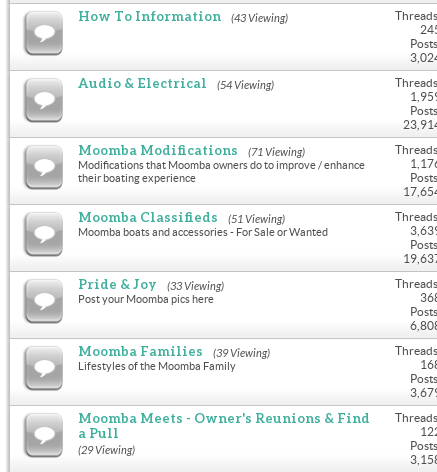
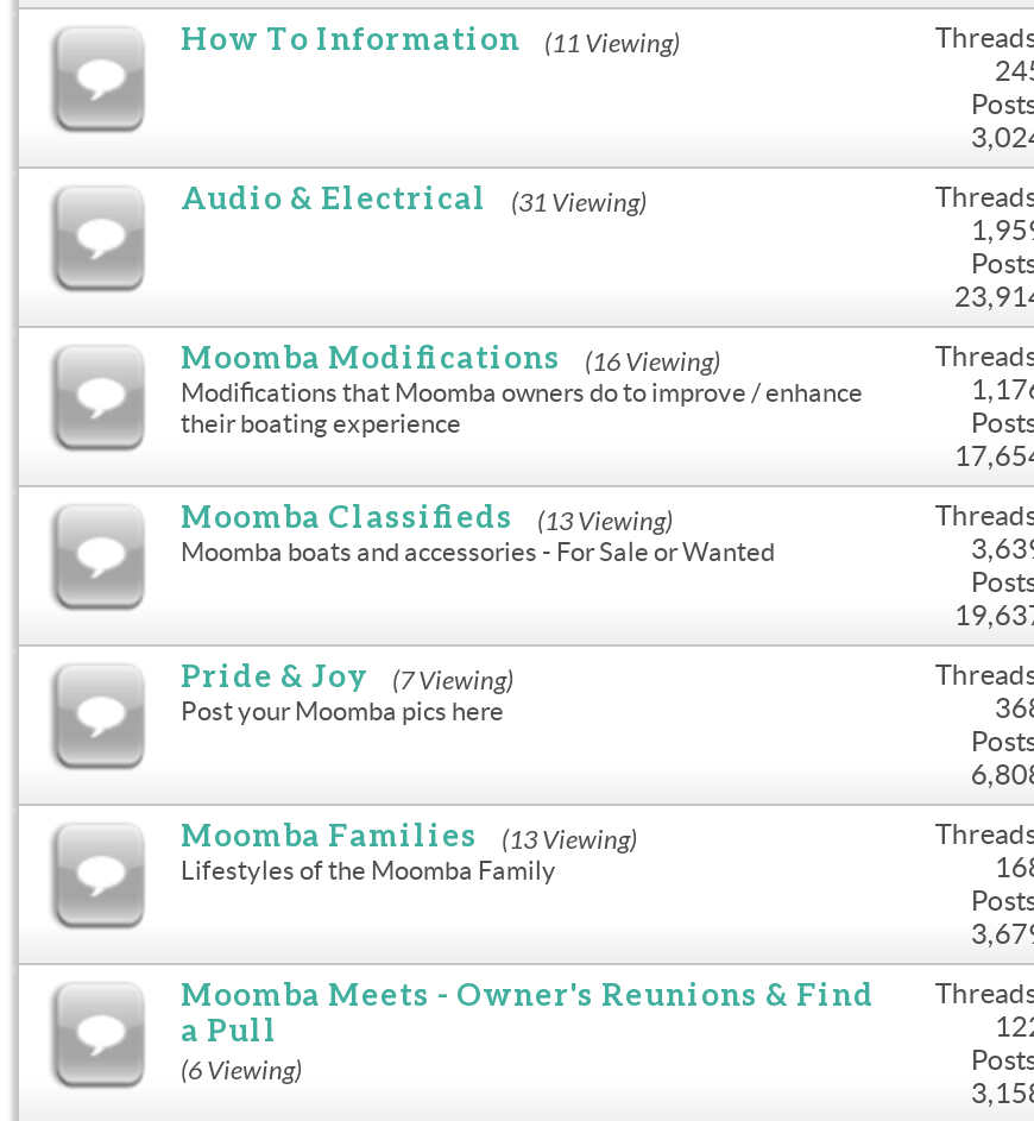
- How To Information (43 Viewing)
+ How To Information (11 Viewing)

- Audio & Electrical (54 Viewing)
+ Audio & Electrical (31 Viewing)

- Moomba Modifications (71 Viewing)
+ Moomba Modifications (16 Viewing)

- Moomba Classifieds (51 Viewing)
+ Moomba Classifieds (13 Viewing)

- Pride & Joy (33 Viewing)
+ Pride & Joy (7 Viewing)

- Moomba Families (39 Viewing)
+ Moomba Families (13 Viewing)

- (29 Viewing)
+ (6 Viewing)
